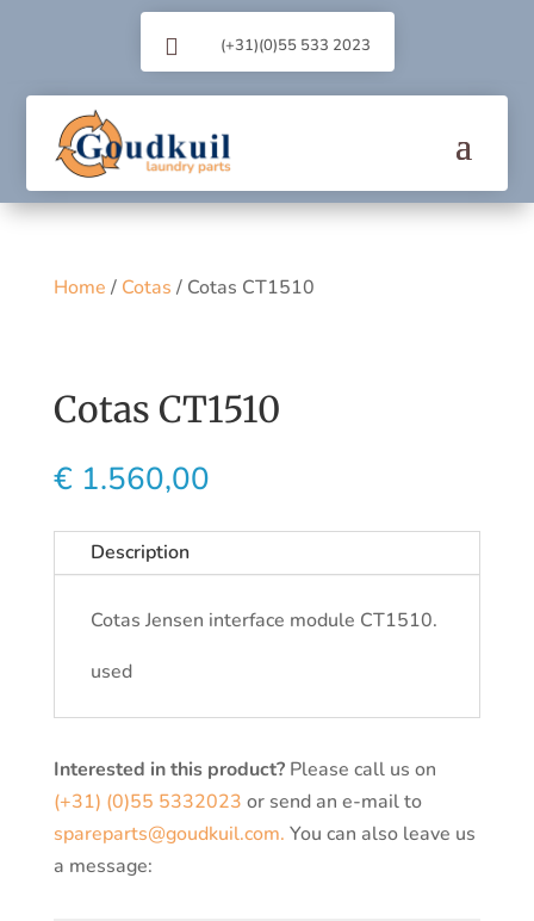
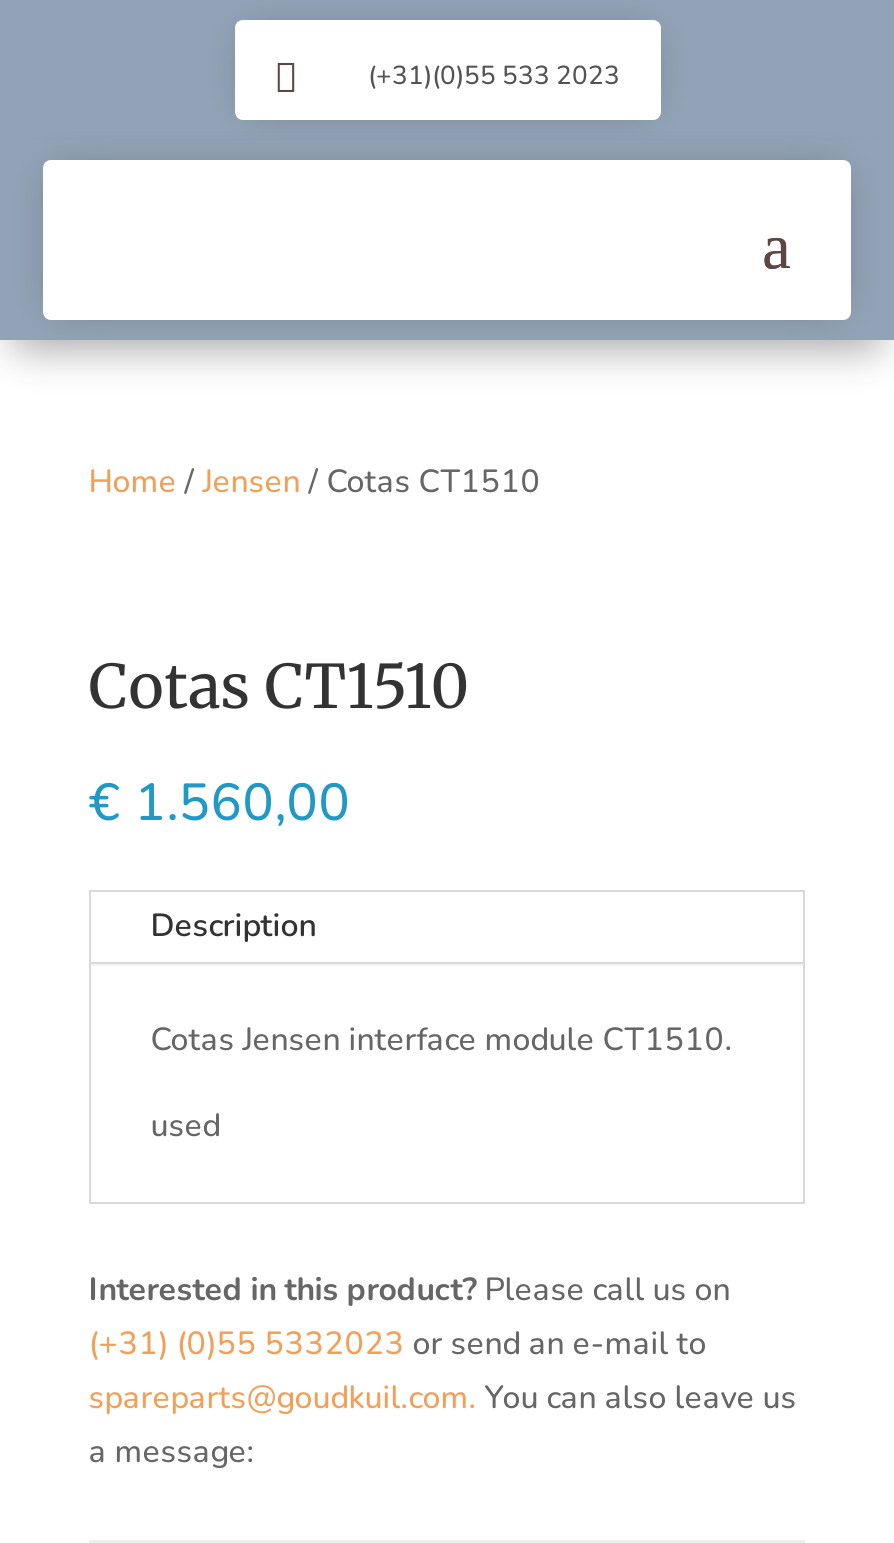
- [image]

- Home / Cotas / Cotas CT1510
+ Home / Jensen / Cotas CT1510
